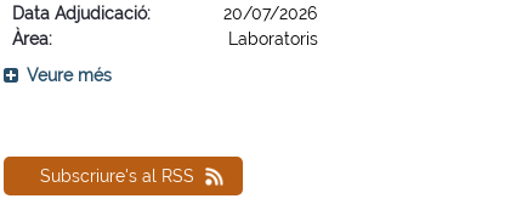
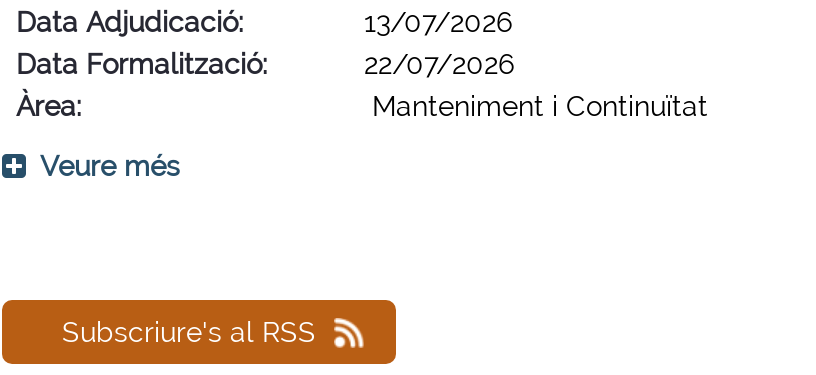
- 20/07/2026
+ 13/07/2026
+ Data Formalització:
+ 22/07/2026

- Laboratoris
+ Manteniment i Continuïtat
